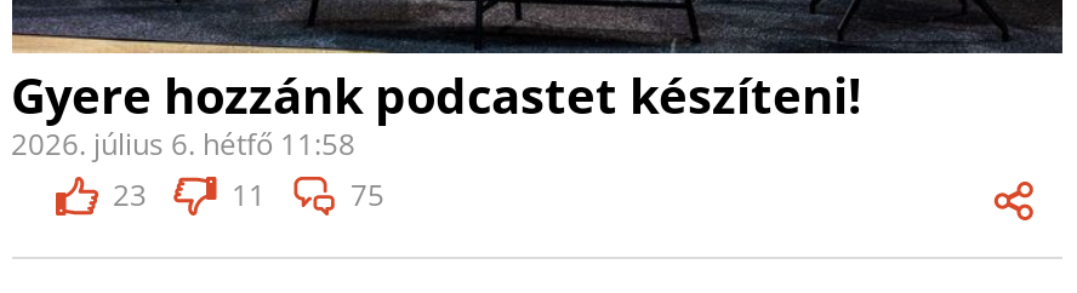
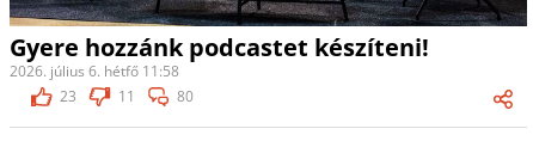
- 75
+ 80
